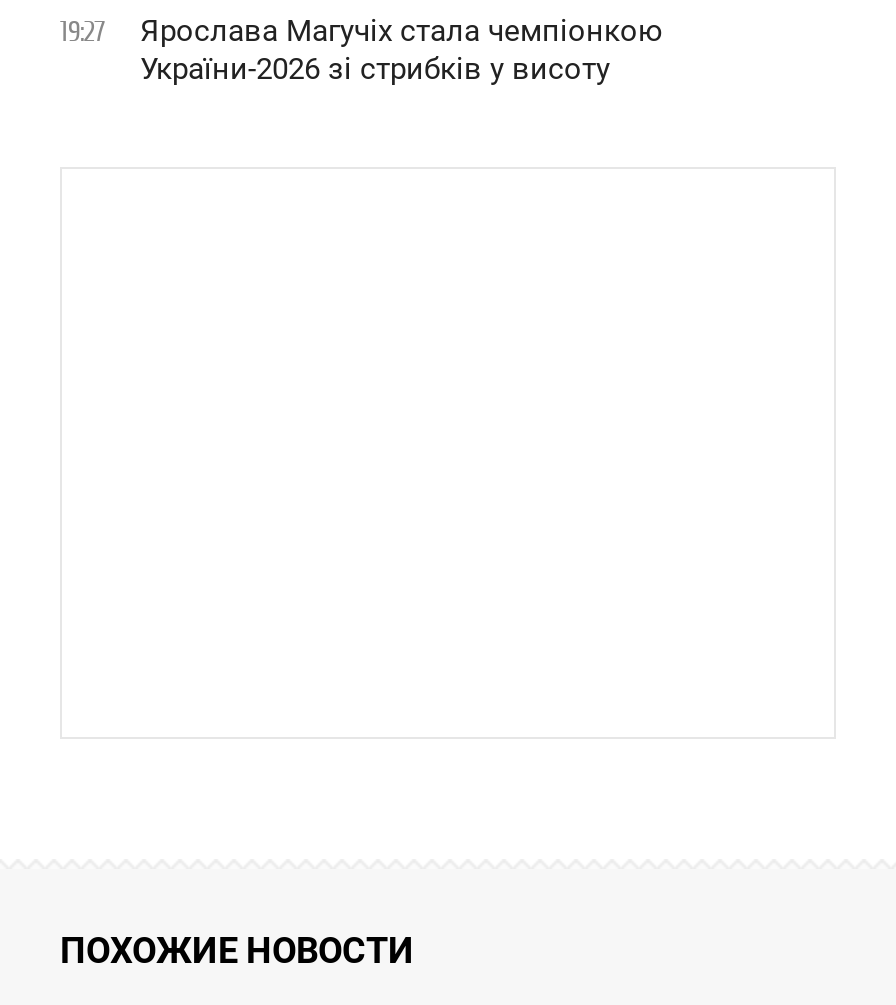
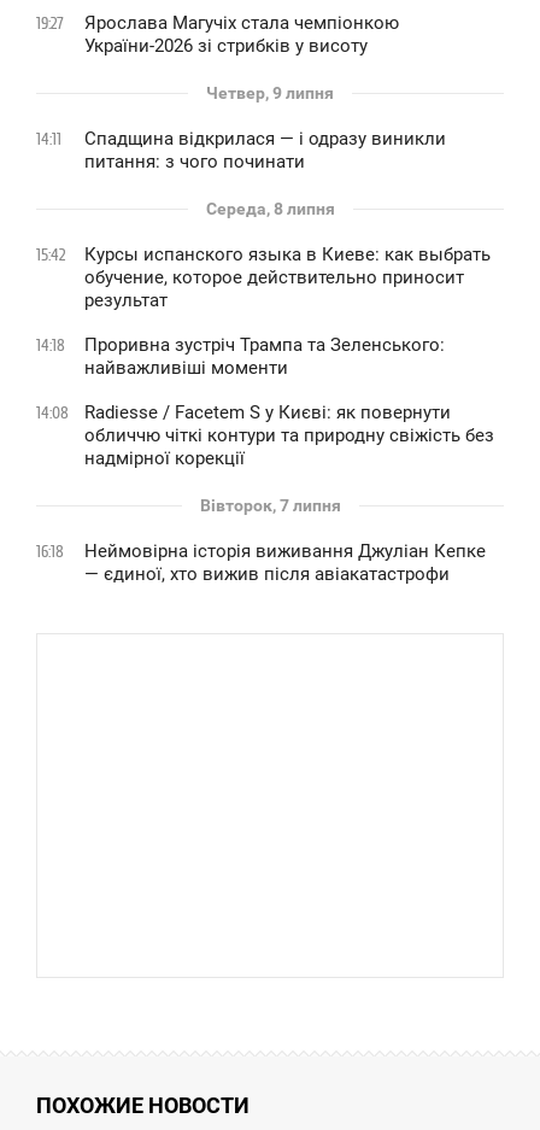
+ Четвер, 9 липня
+ 14:11
+ Спадщина відкрилася — і одразу виникли
+ питання: з чого починати
+ Середа, 8 липня
+ 15:42
+ Курсы испанского языка в Киеве: как выбрать
+ обучение, которое действительно приносит
+ результат
+ 14:18
+ Проривна зустріч Трампа та Зеленського:
+ найважливіші моменти
+ 14:08
+ Radiesse / Facetem S у Києві: як повернути
+ обличчю чіткі контури та природну свіжість без
+ надмірної корекції
+ Вівторок, 7 липня
+ 16:18
+ Неймовірна історія виживання Джуліан Кепке
+ — єдиної, хто вижив після авіакатастрофи
